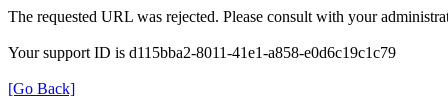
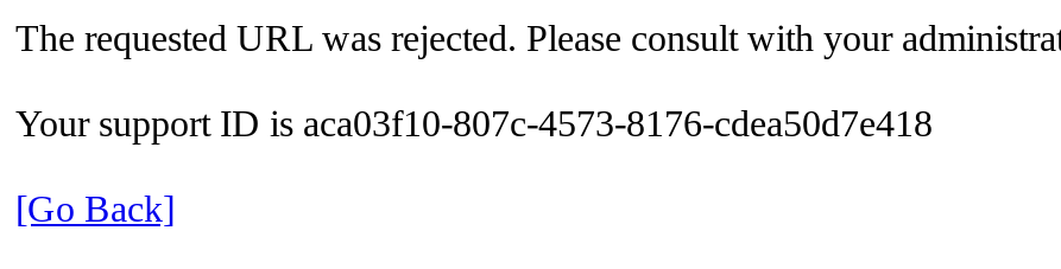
- Your support ID is d115bba2-8011-41e1-a858-e0d6c19c1c79
+ Your support ID is aca03f10-807c-4573-8176-cdea50d7e418
